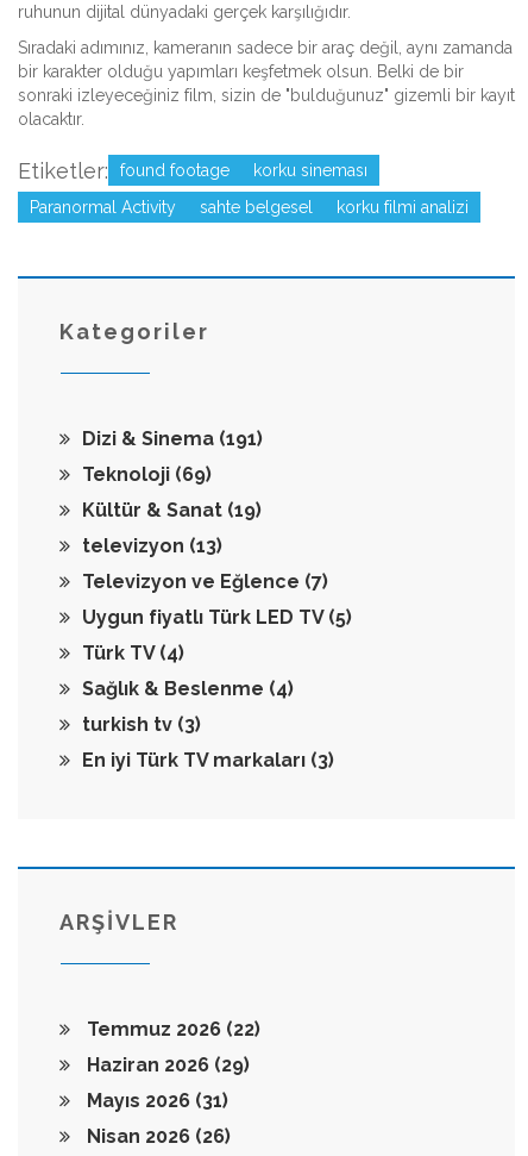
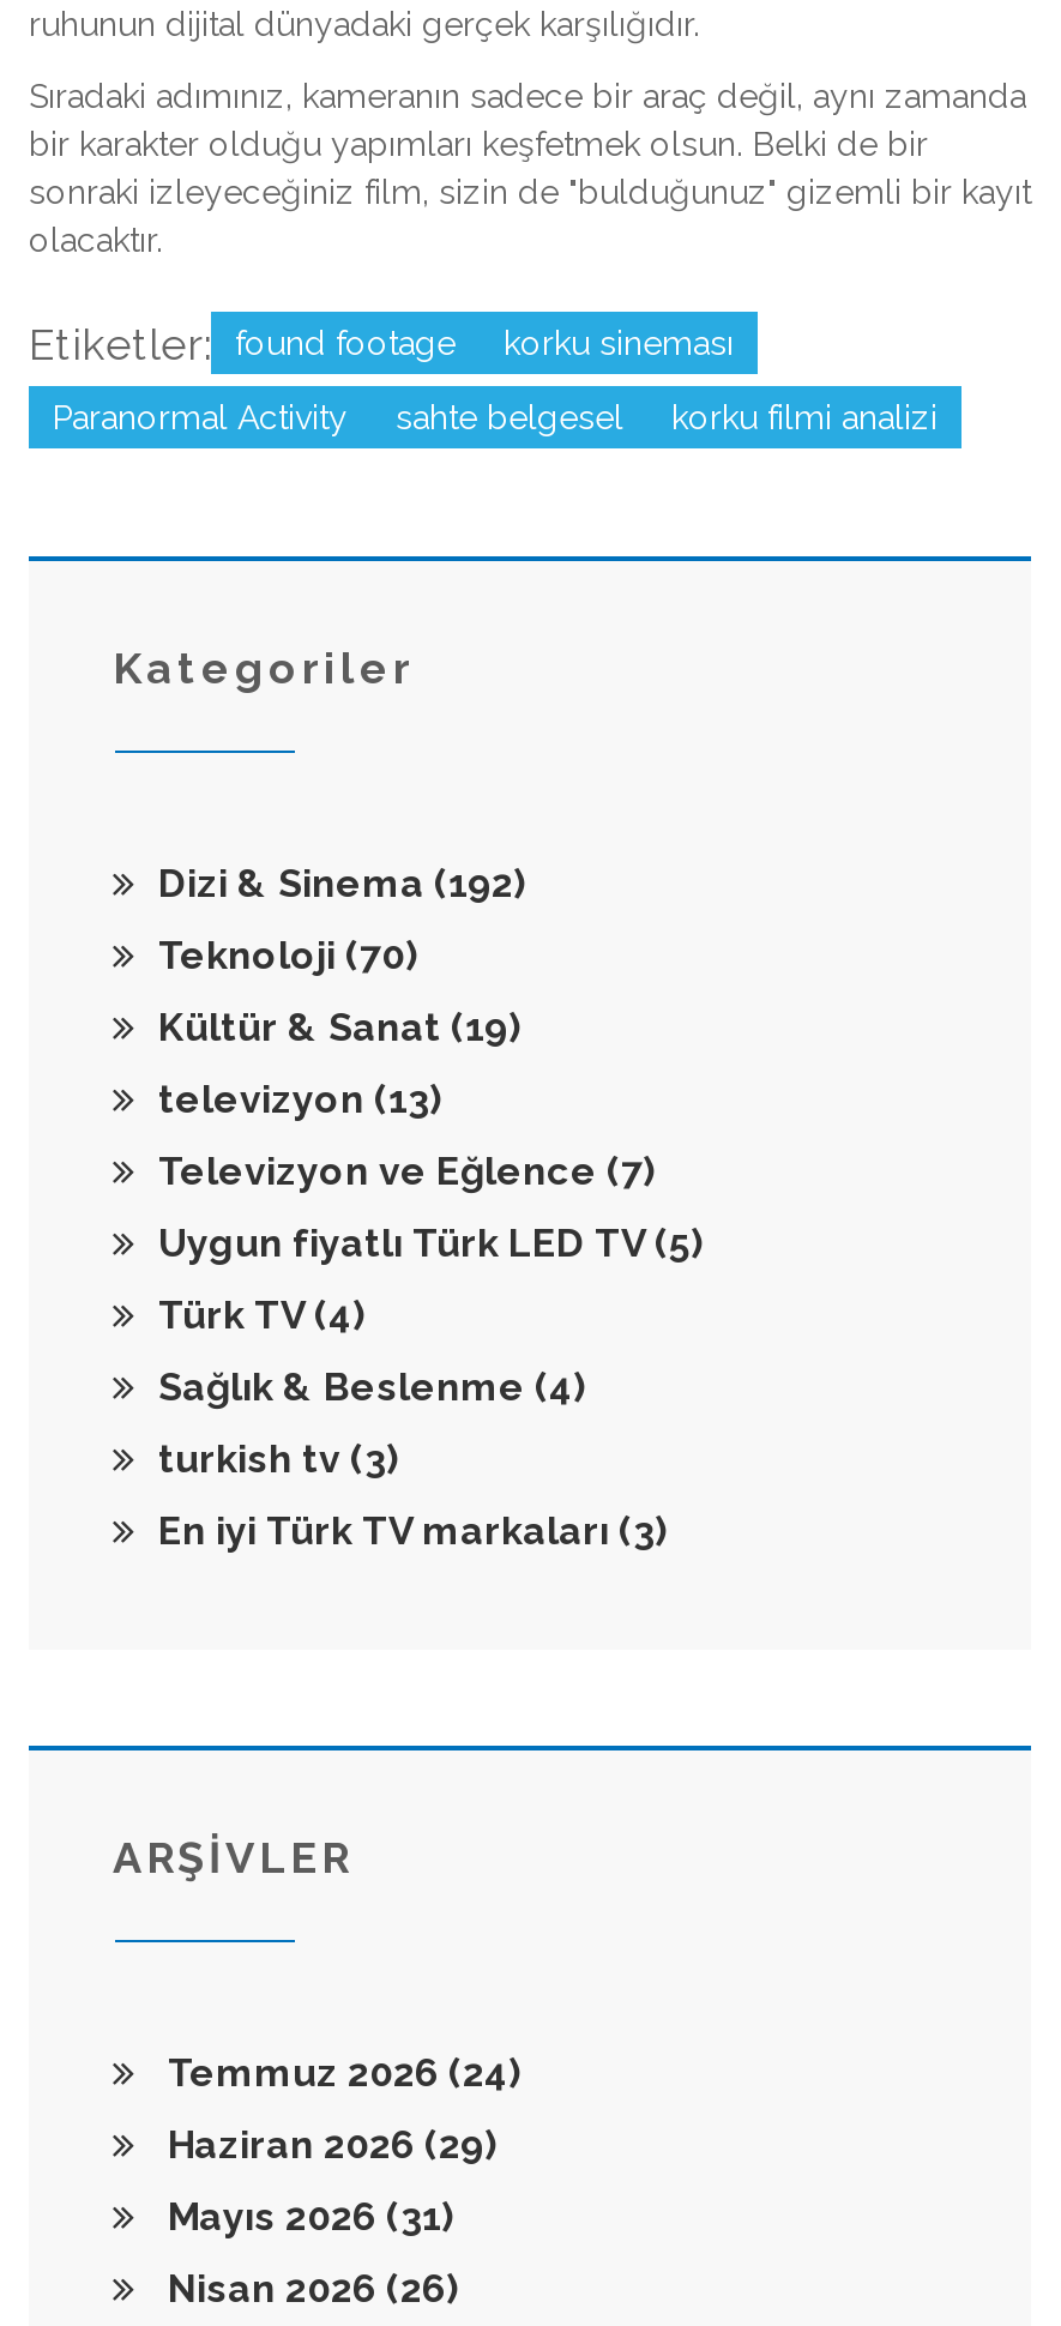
- Dizi & Sinema (191)
+ Dizi & Sinema (192)

- Teknoloji (69)
+ Teknoloji (70)

- Temmuz 2026 (22)
+ Temmuz 2026 (24)
